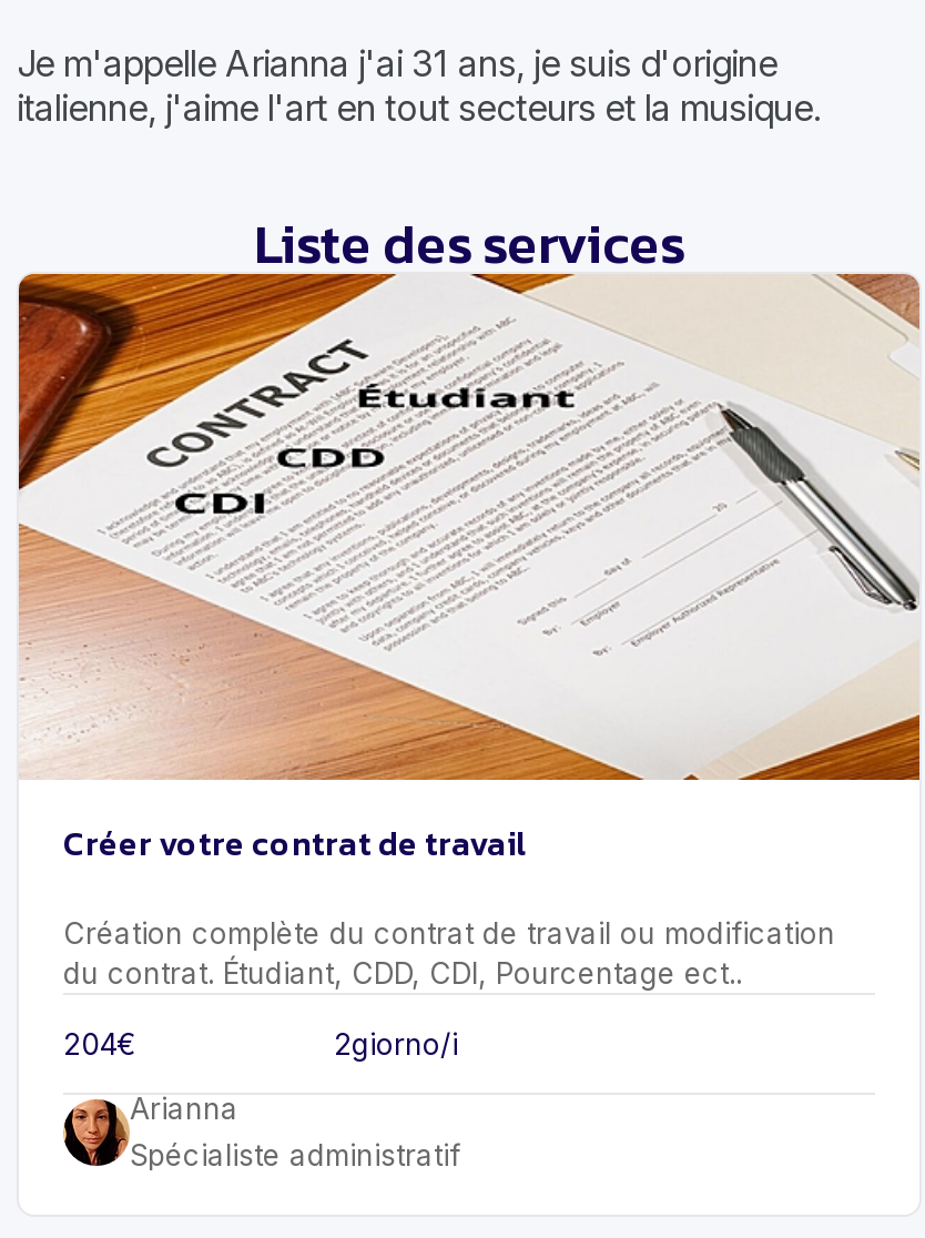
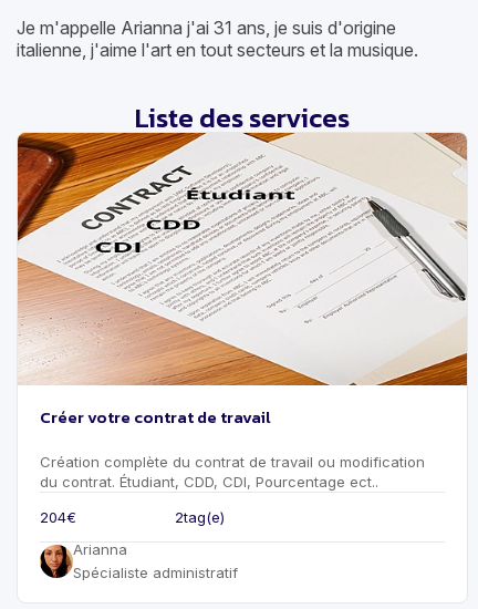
- 2giorno/i
+ 2tag(e)
